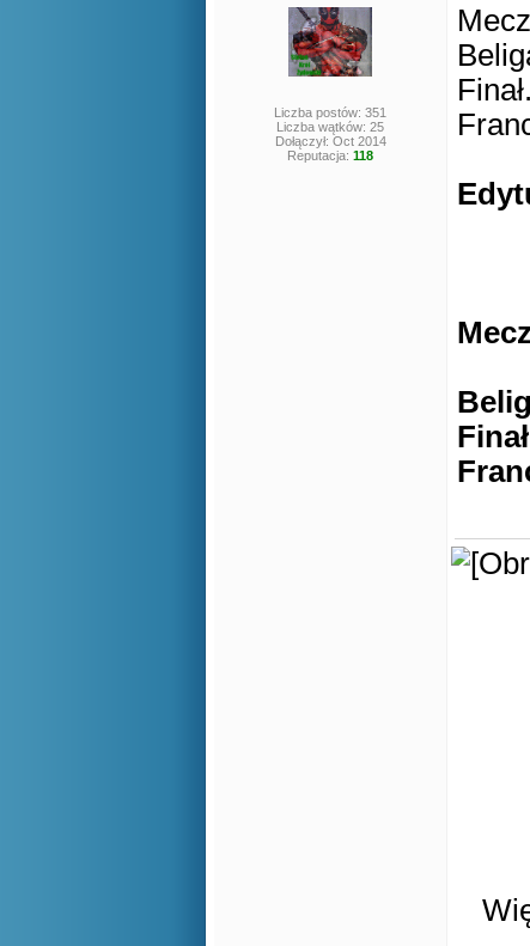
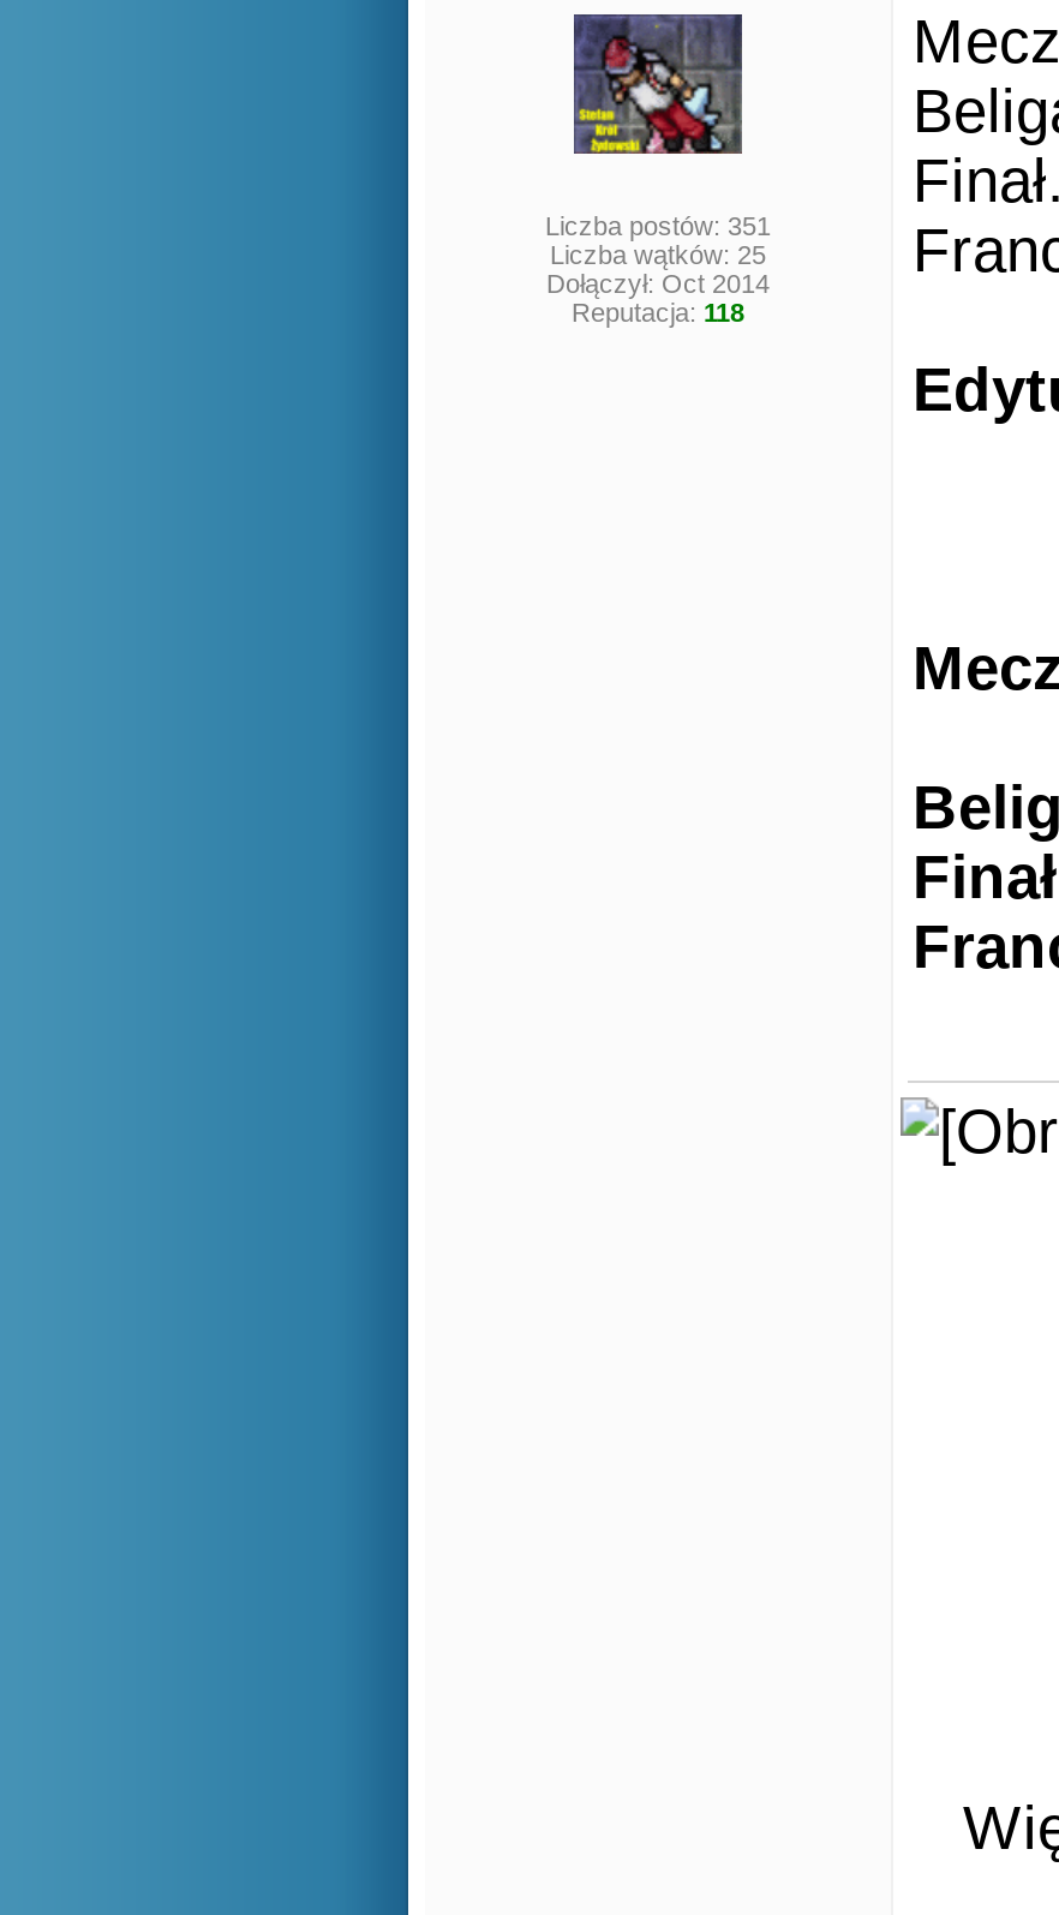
- [image]
+ [image]
